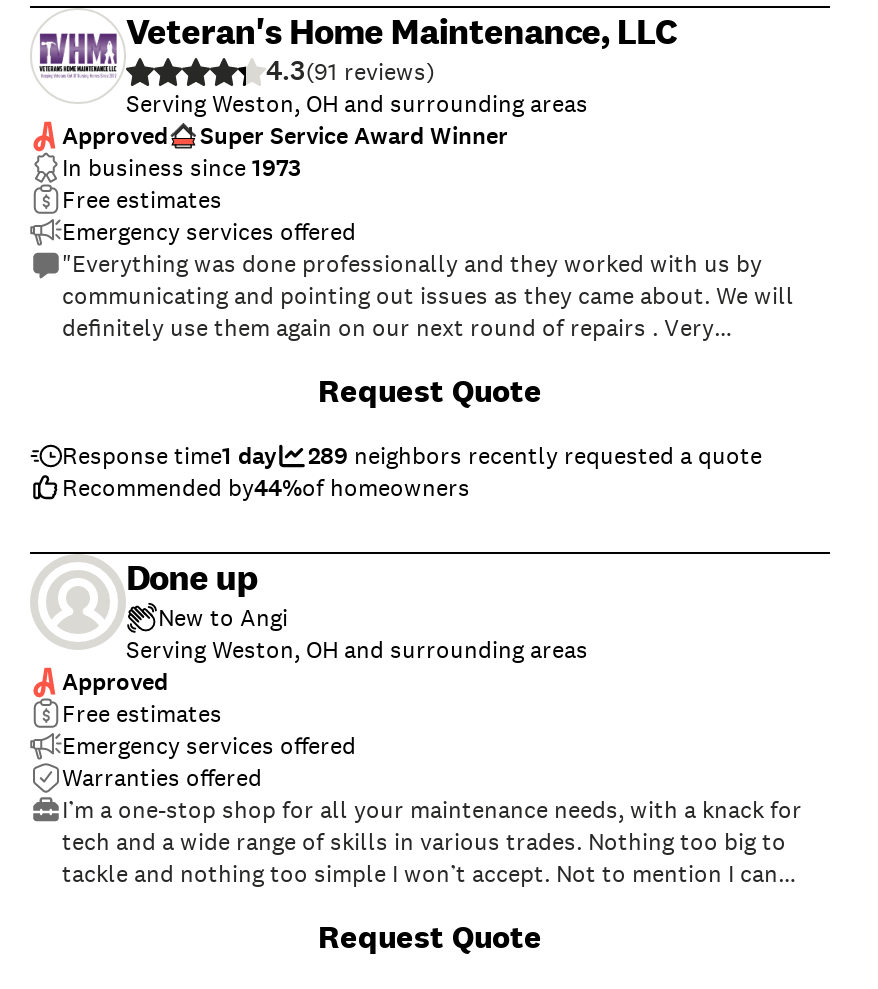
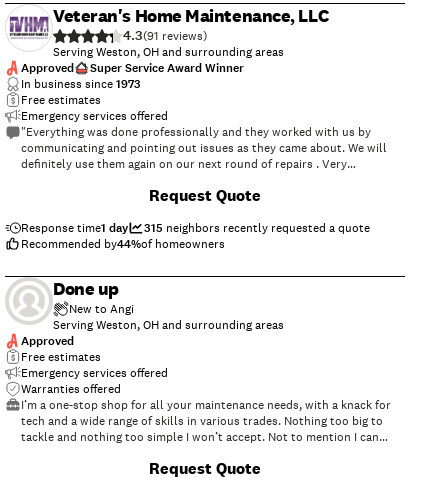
- 289 neighbors recently requested a quote
+ 315 neighbors recently requested a quote
